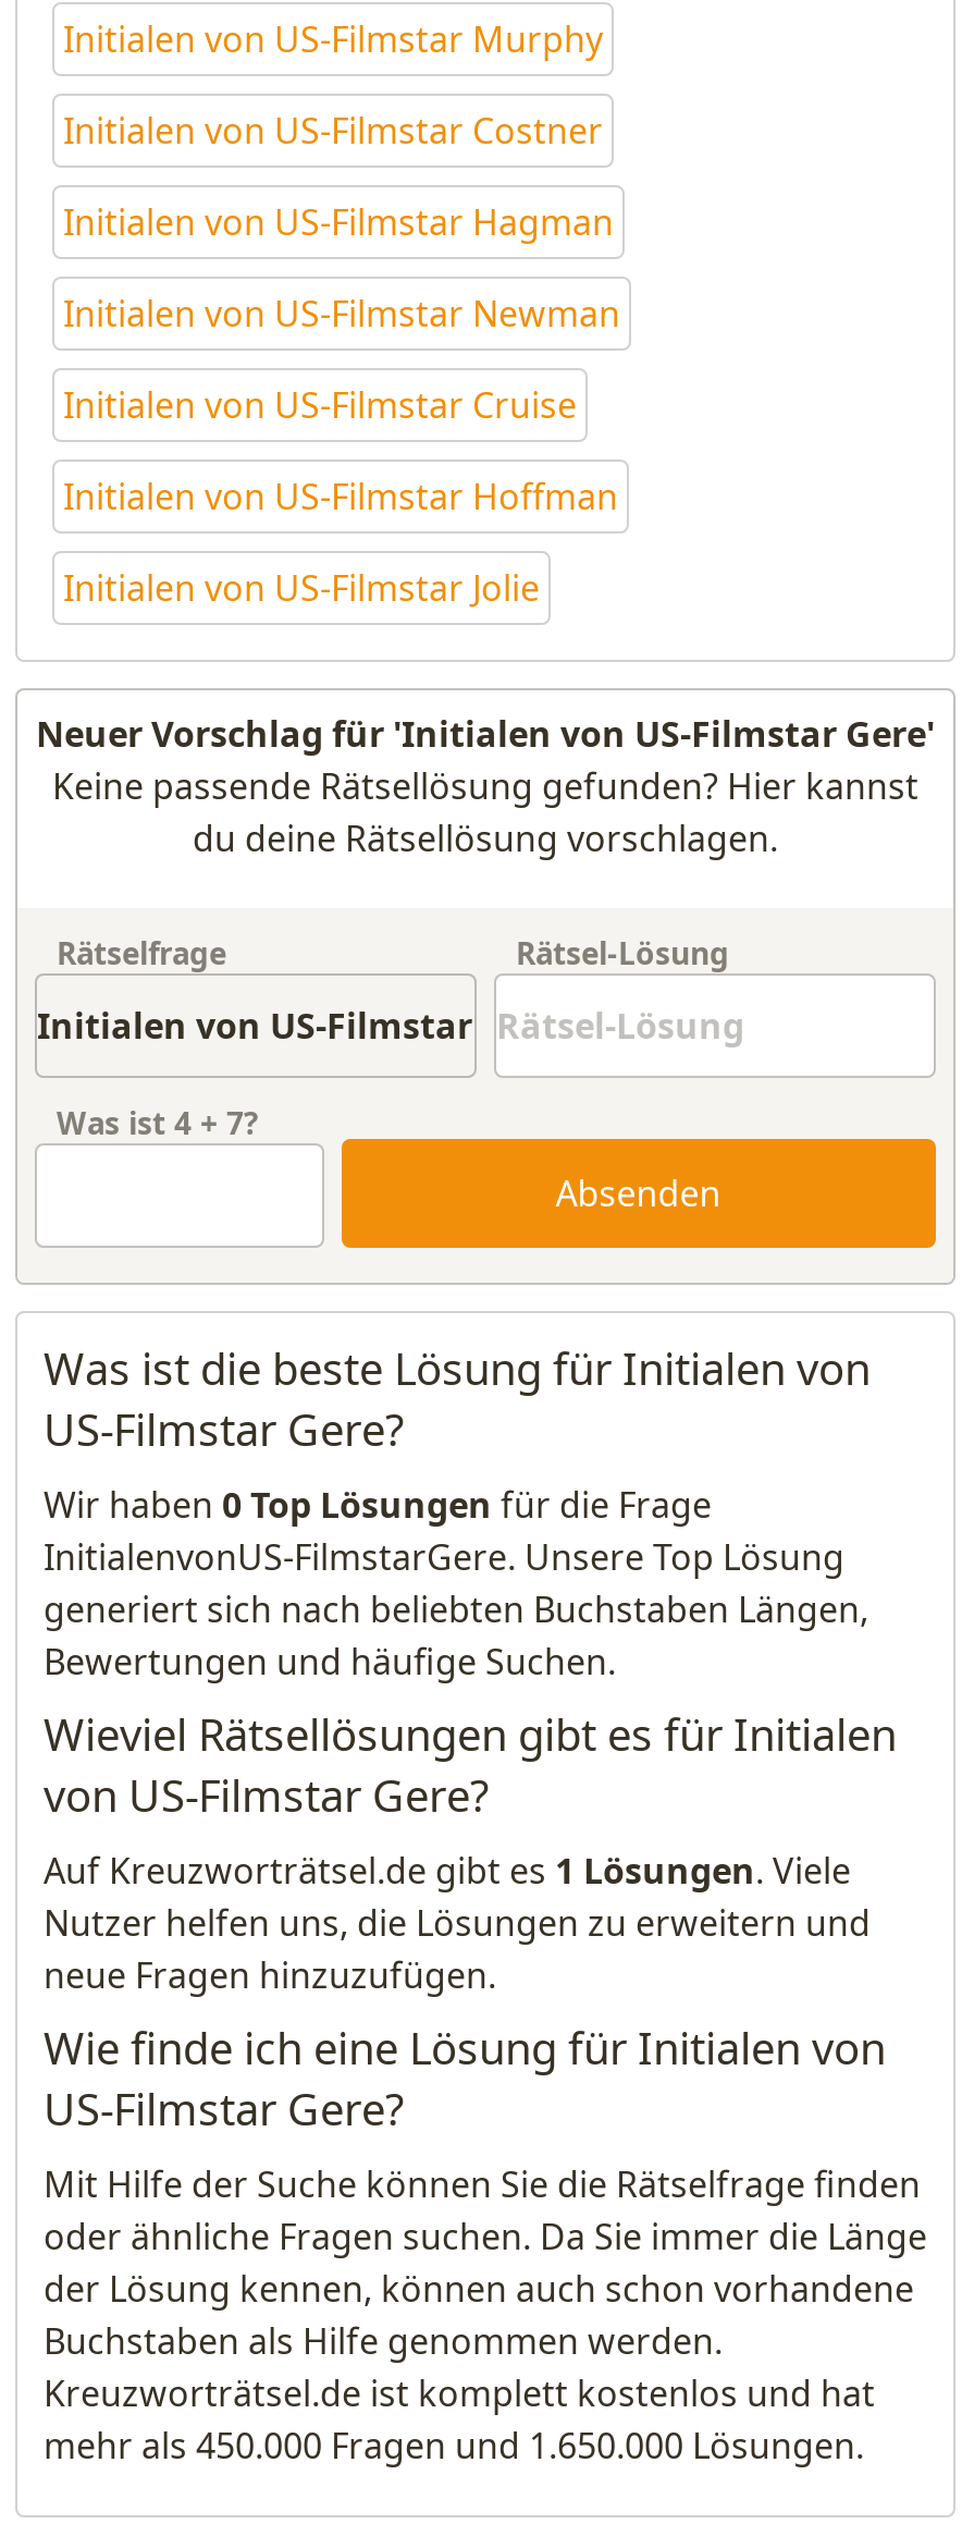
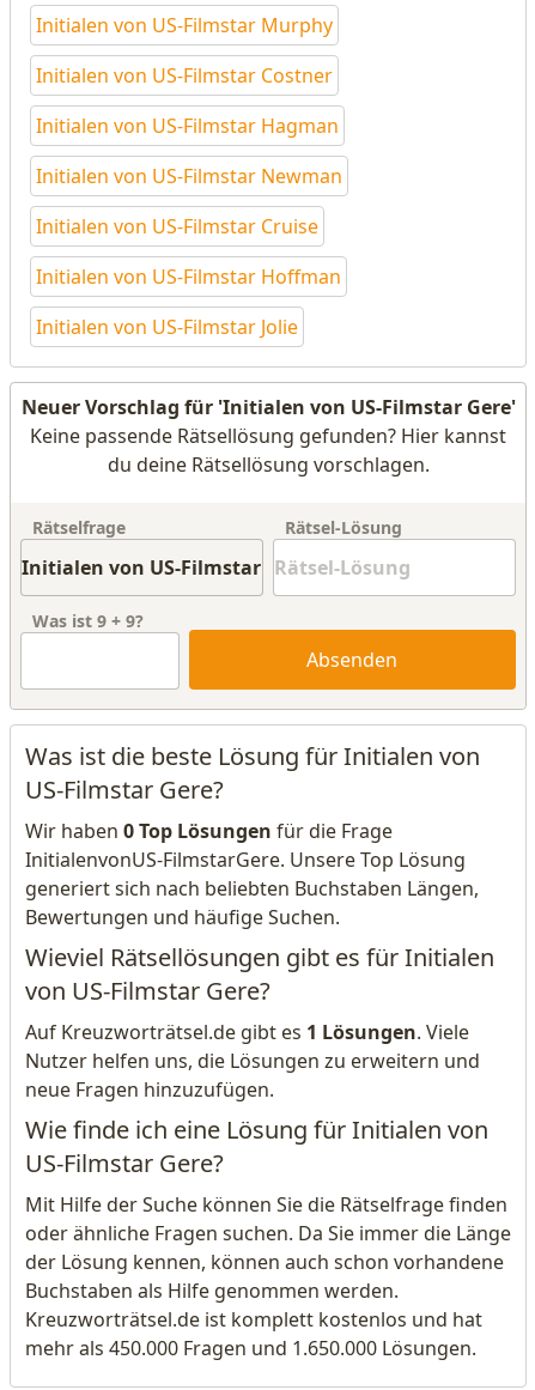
- Was ist 4 + 7?
+ Was ist 9 + 9?
